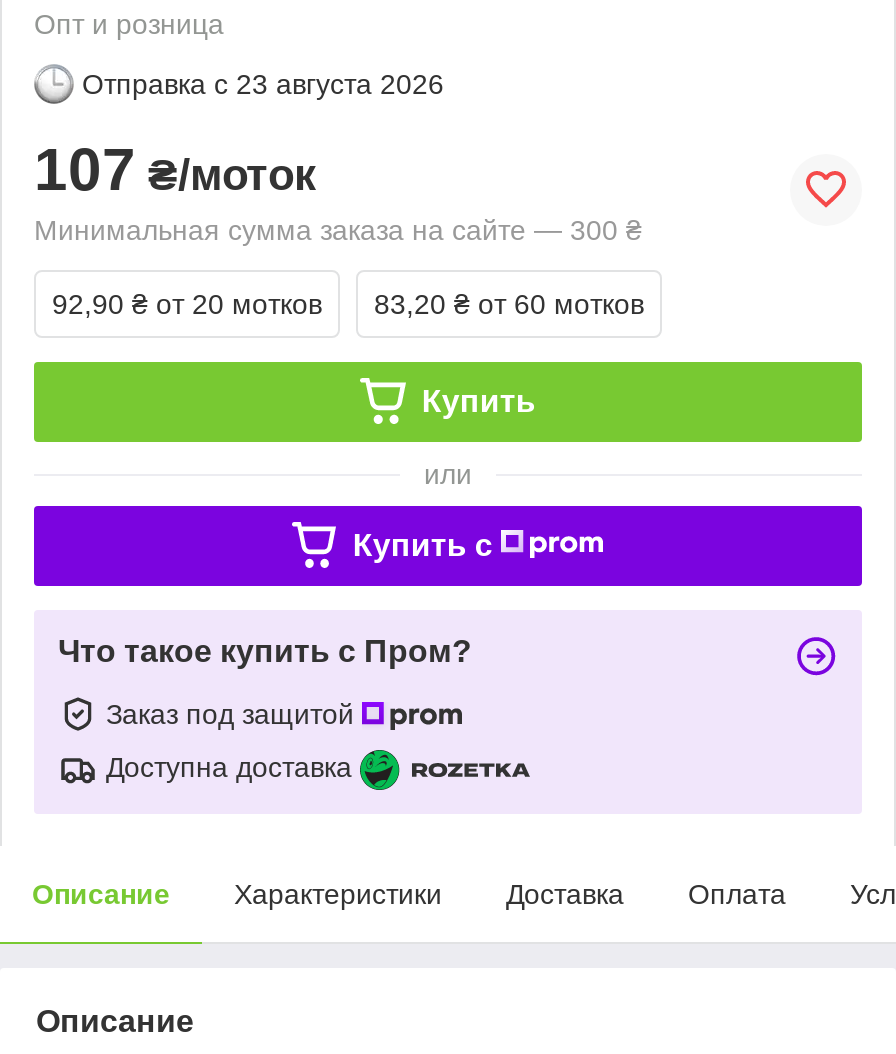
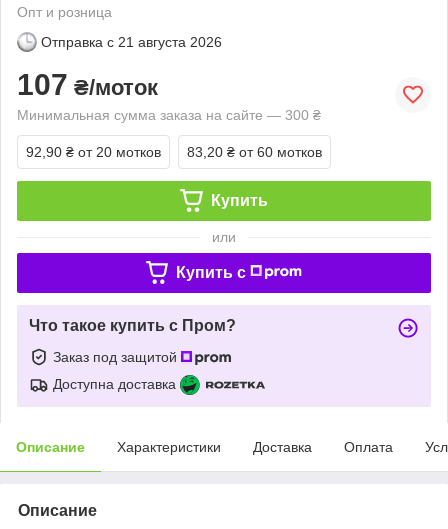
- Отправка с 23 августа 2026
+ Отправка с 21 августа 2026
